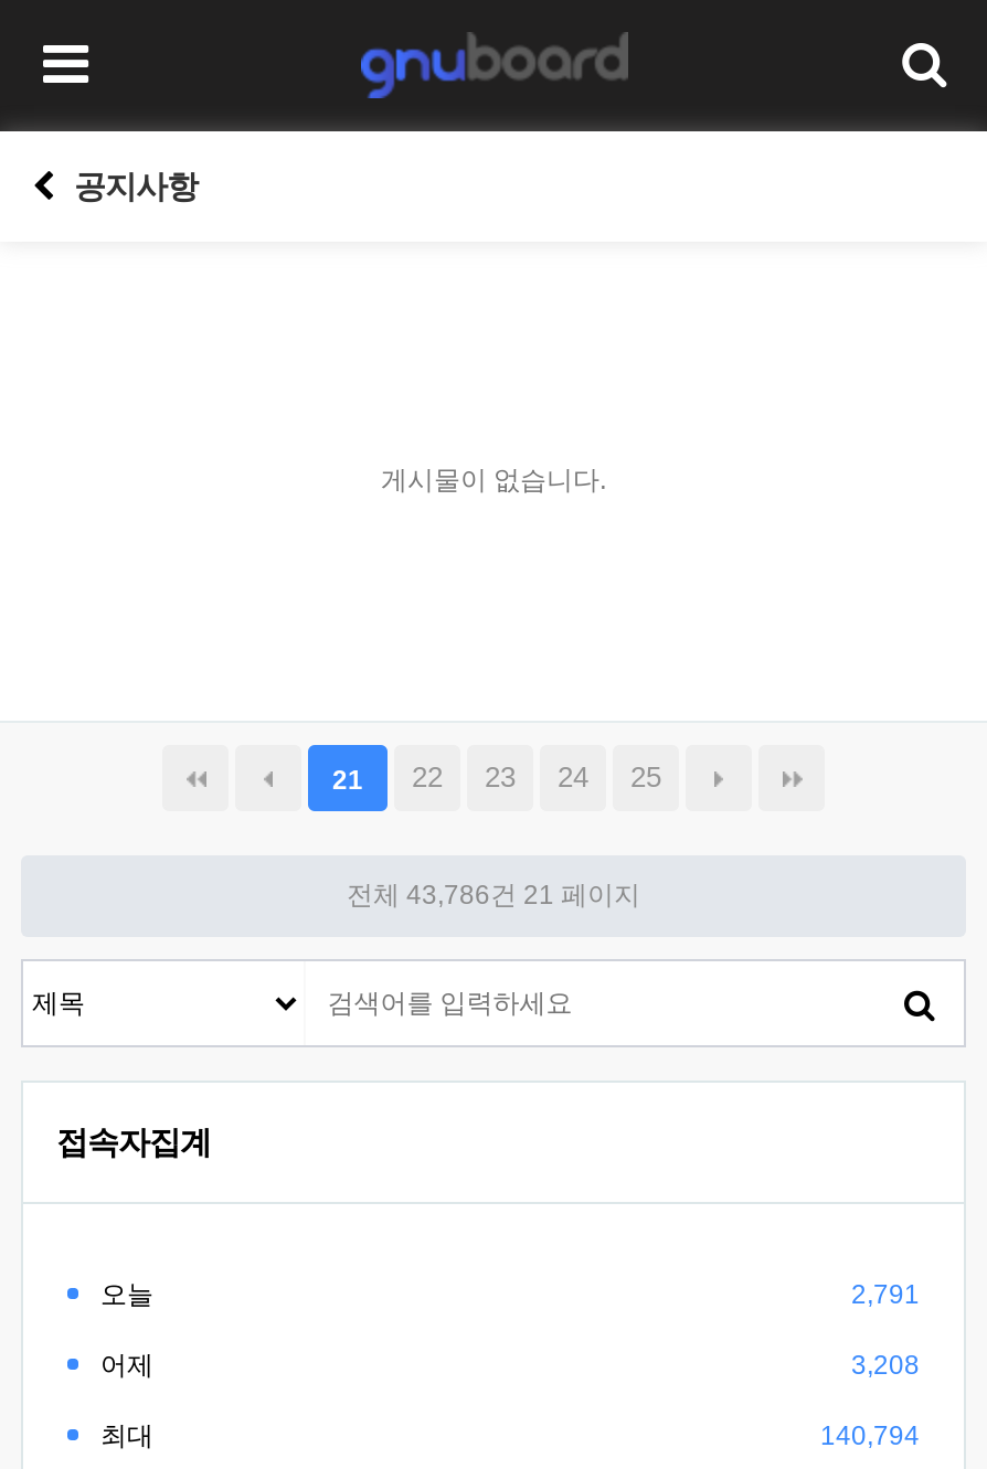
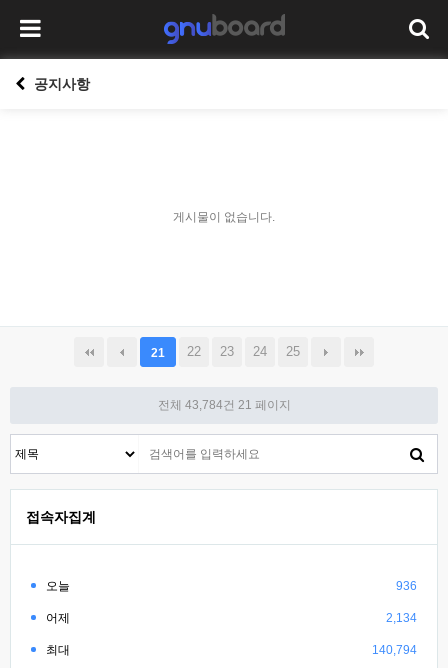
- 전체 43,786건 21 페이지
+ 전체 43,784건 21 페이지

- 2,791
+ 936

- 3,208
+ 2,134
